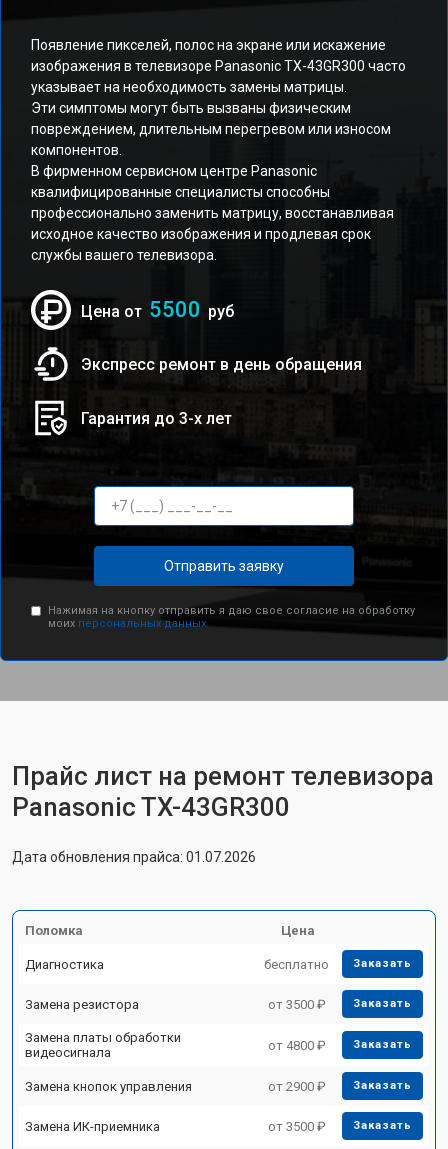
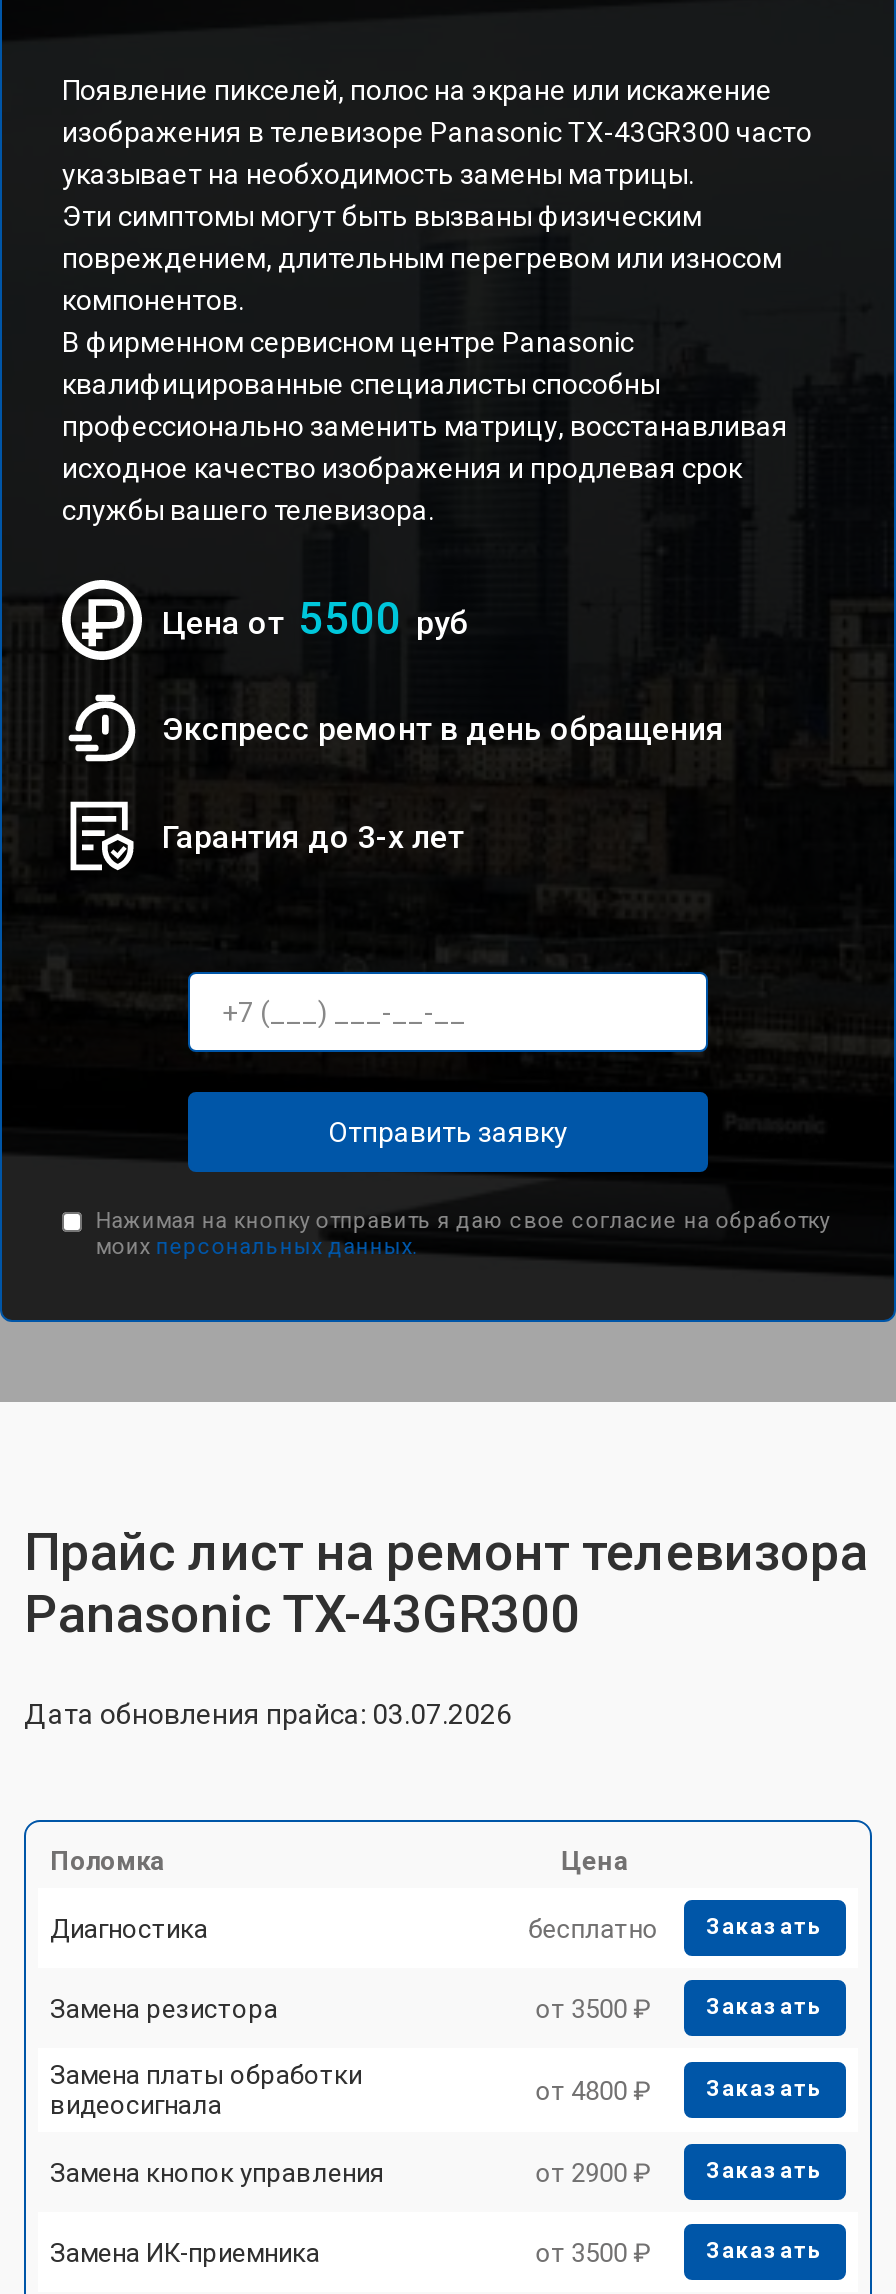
- Дата обновления прайса: 01.07.2026
+ Дата обновления прайса: 03.07.2026
